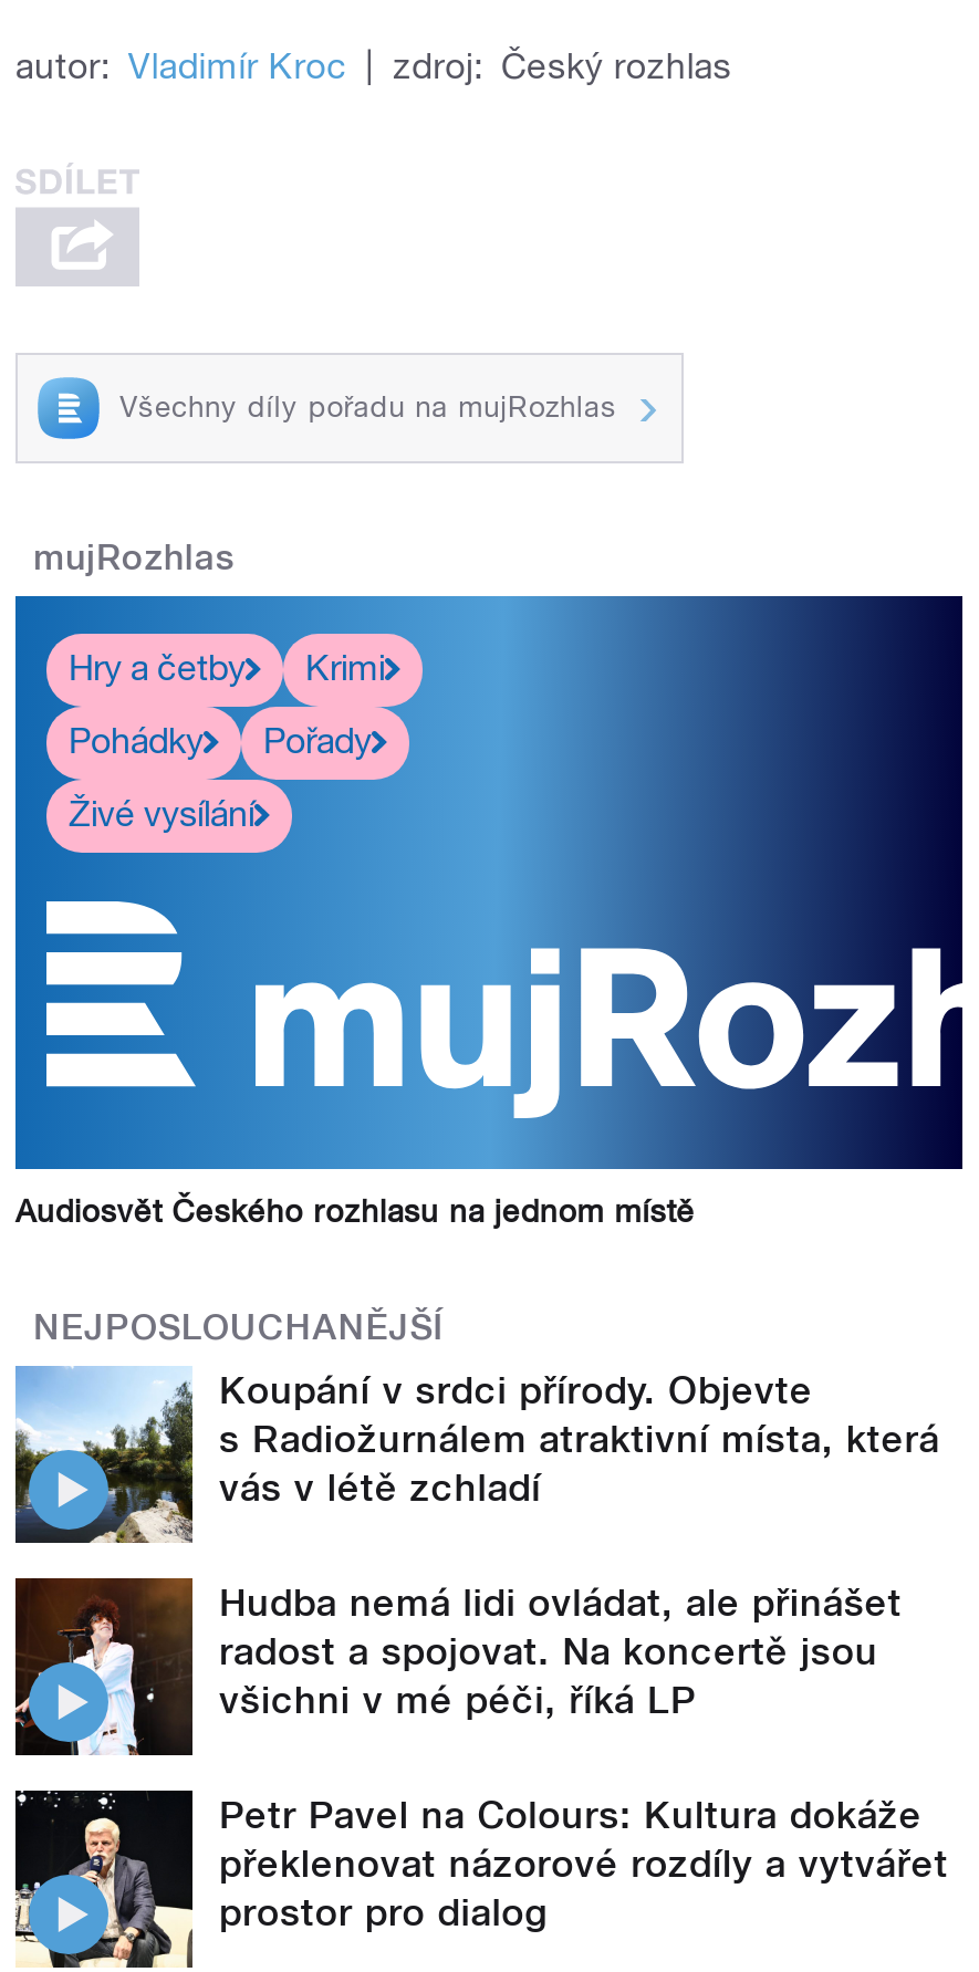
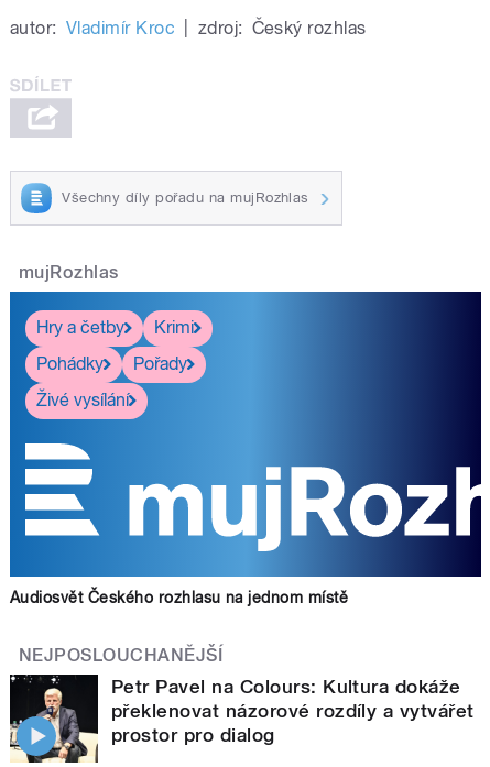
- [image]
- Koupání v srdci přírody. Objevte
- s Radiožurnálem atraktivní místa, která
- vás v létě zchladí
- Hudba nemá lidi ovládat, ale přinášet
- radost a spojovat. Na koncertě jsou
- všichni v mé péči, říká LP

- [image]
